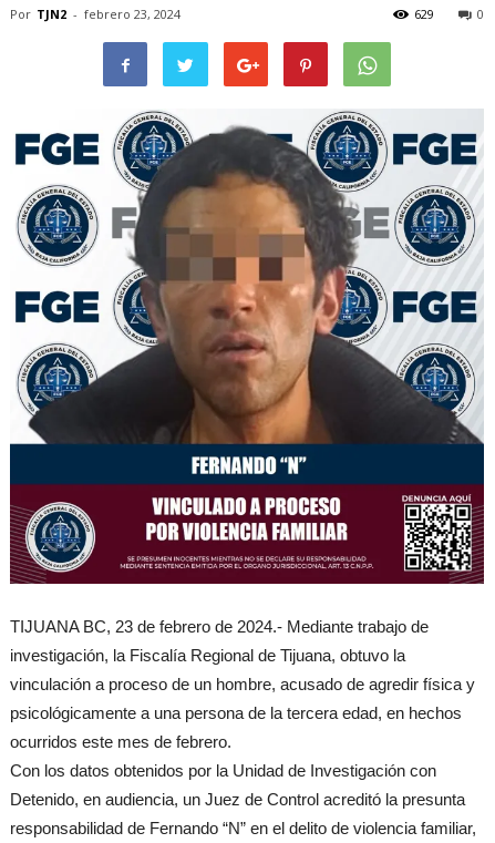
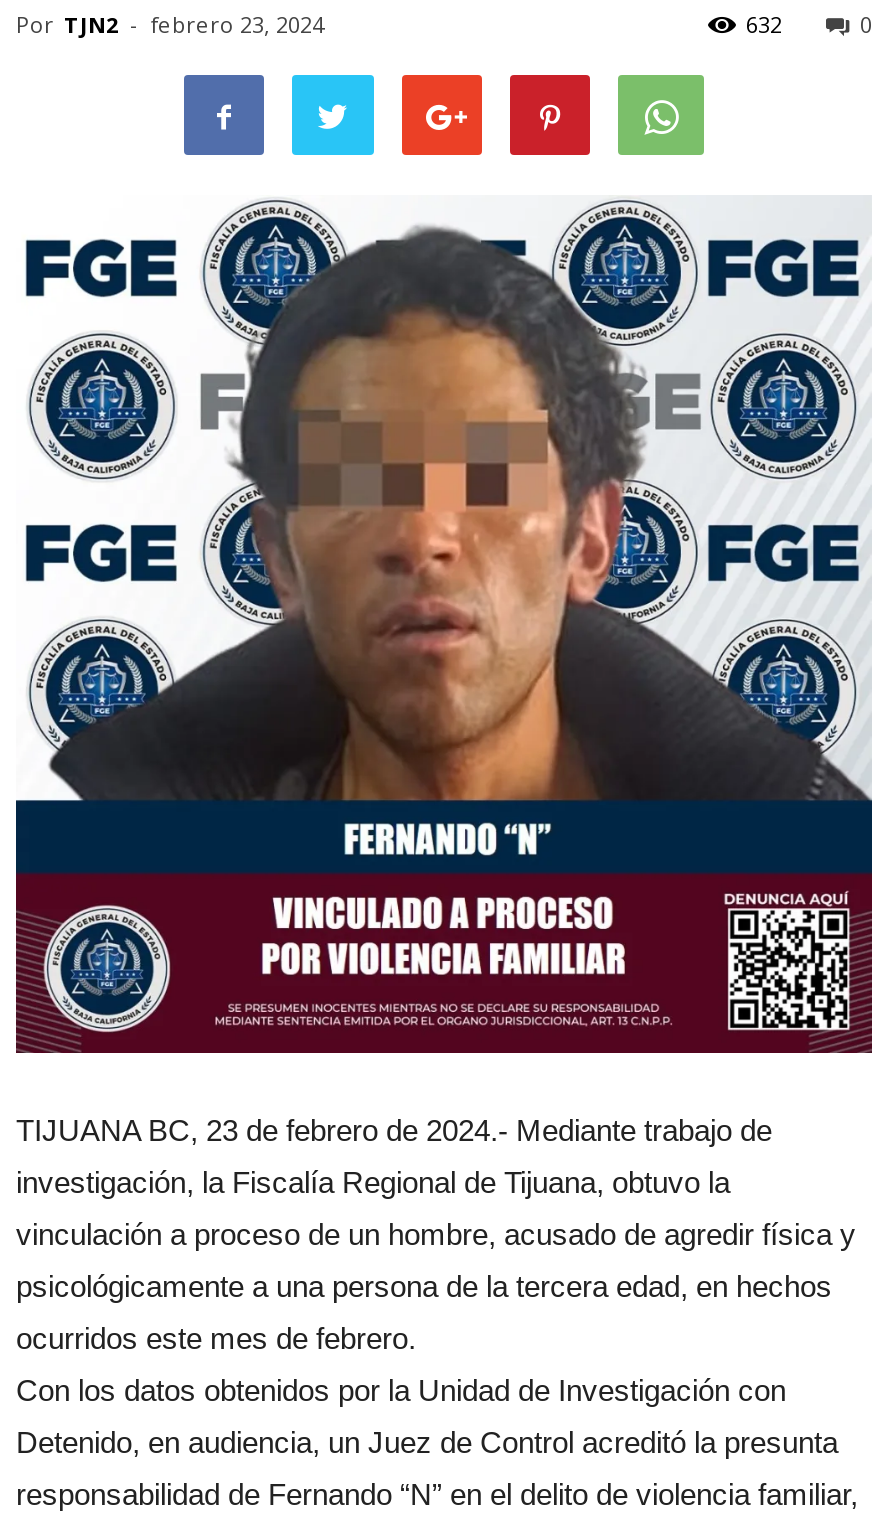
- 629
+ 632
